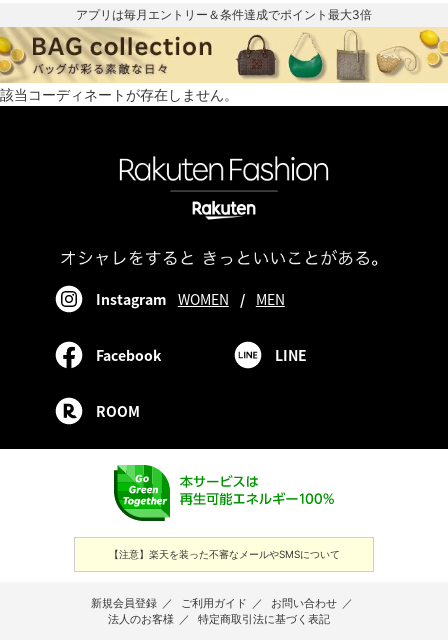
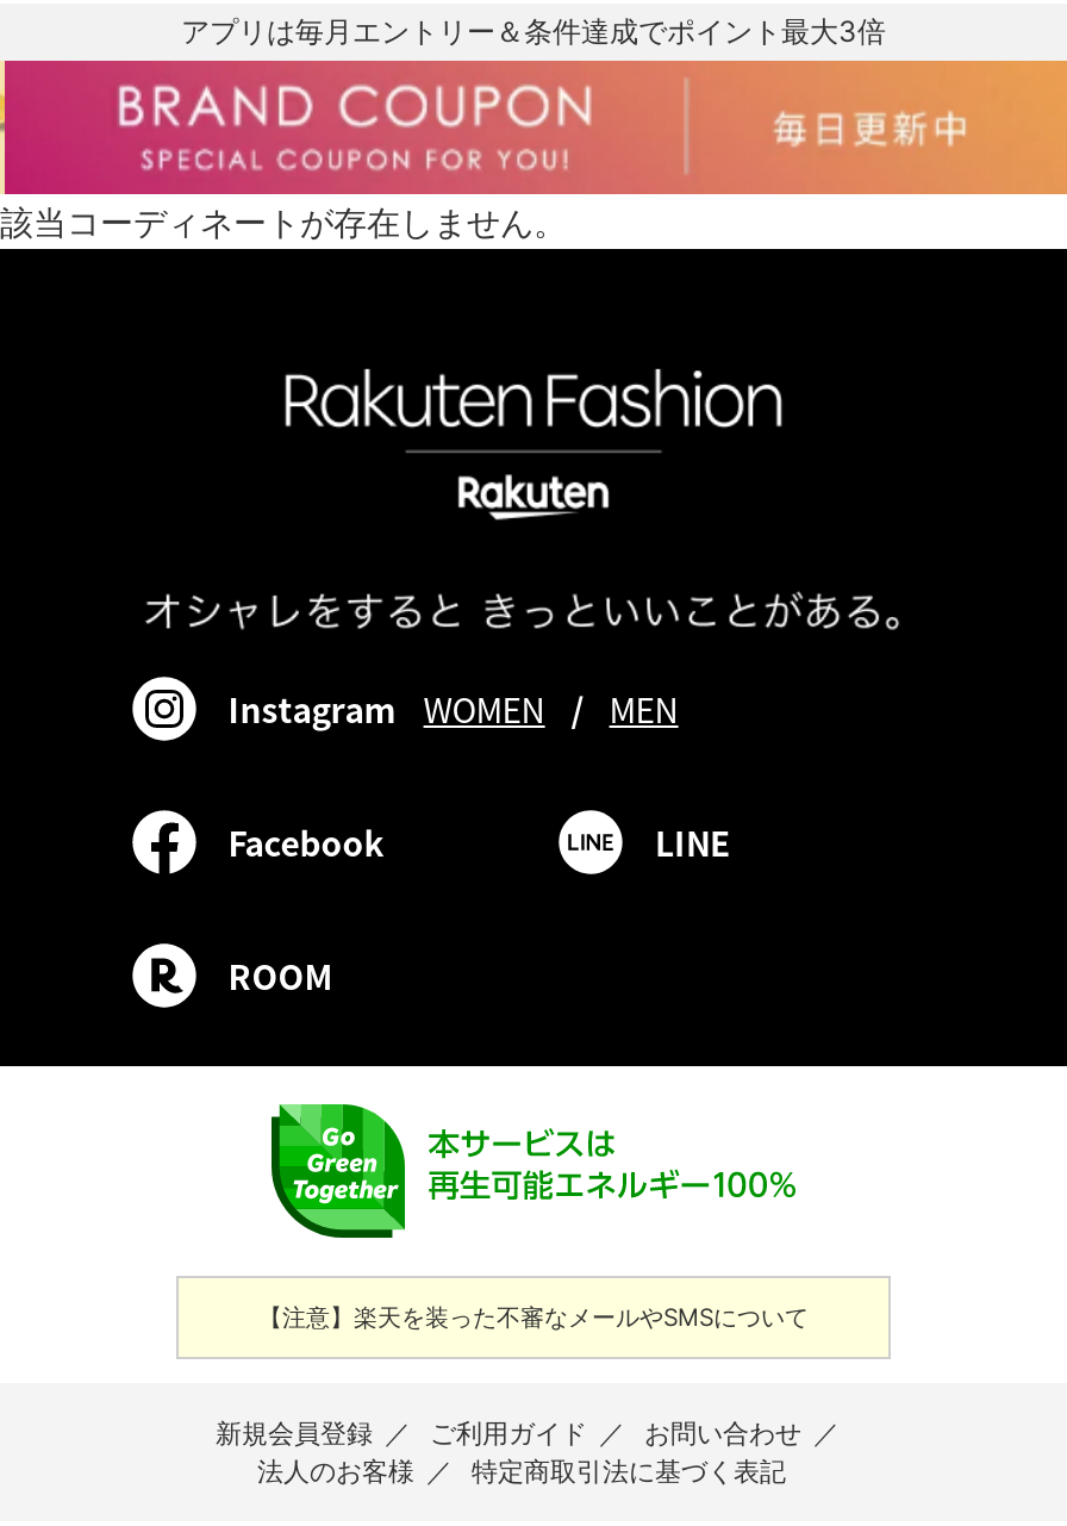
- [image]
+ [image]
